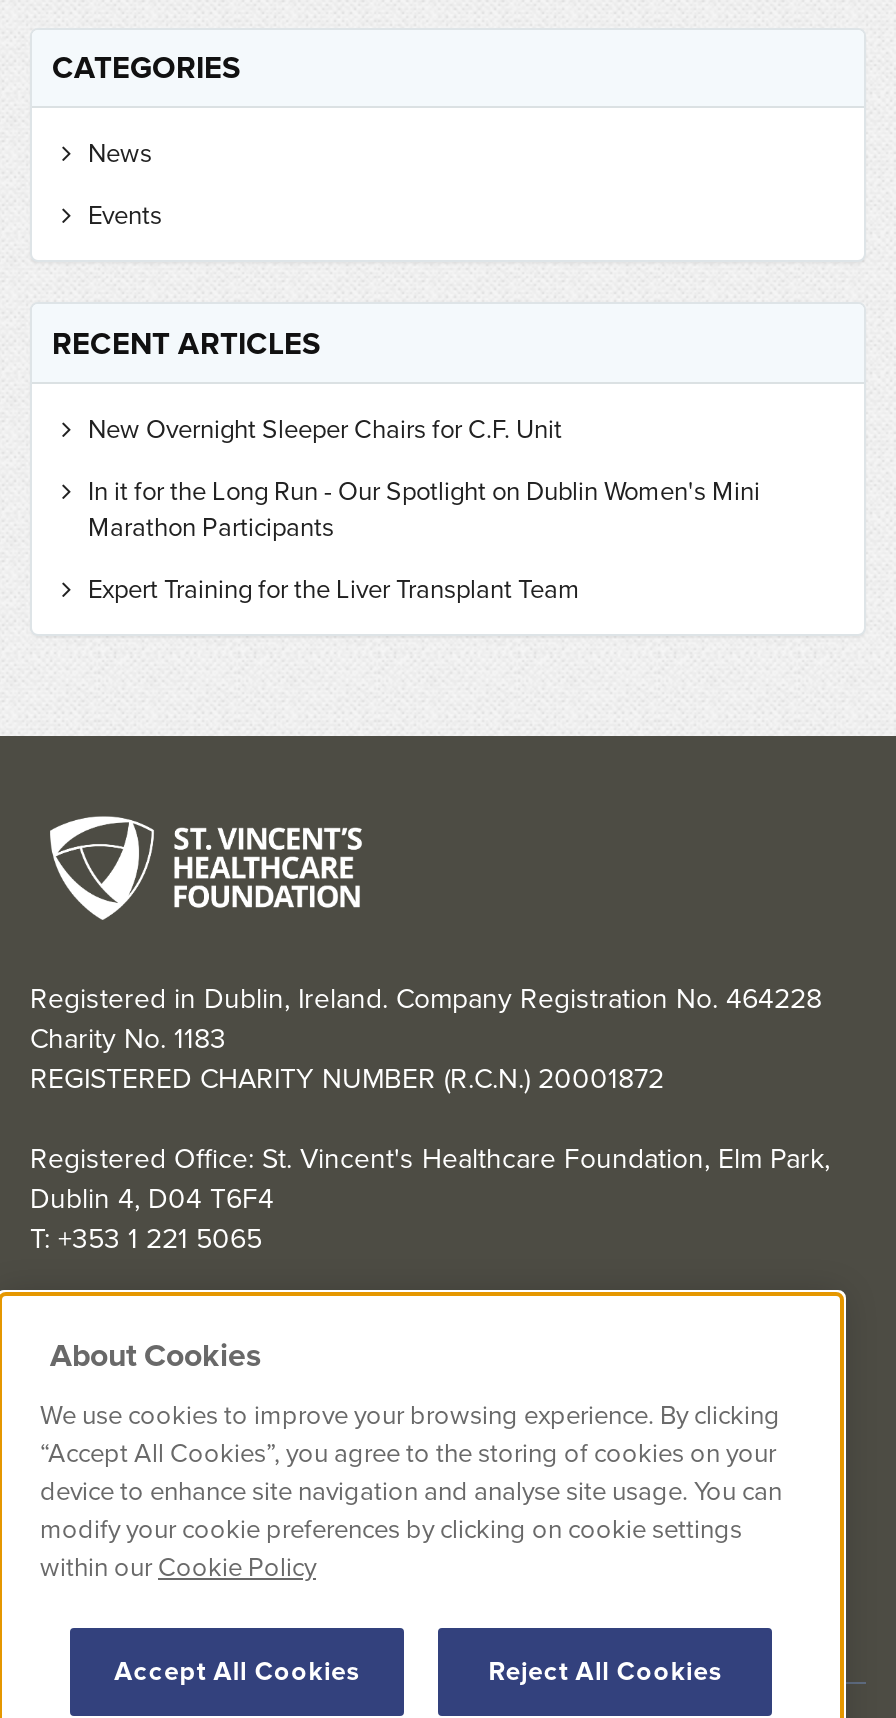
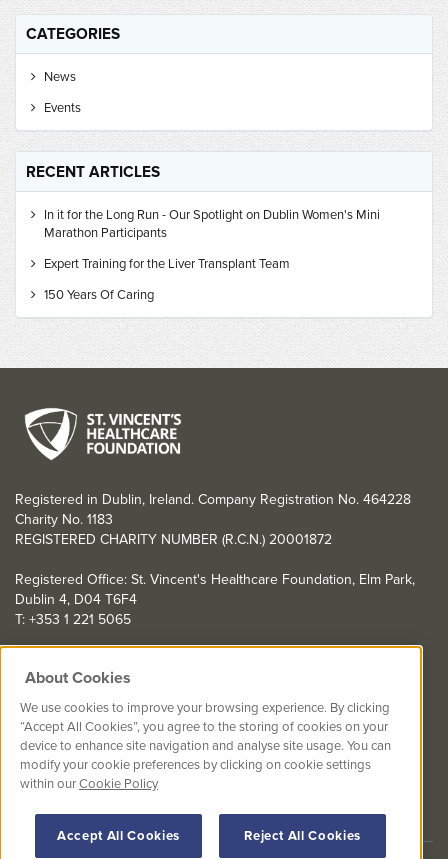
- New Overnight Sleeper Chairs for C.F. Unit

moved up: In it for the Long Run - Our Spotlight on Dublin Women's Mini | Marathon Participants | Expert Training for the Liver Transplant Team

+ 150 Years Of Caring
